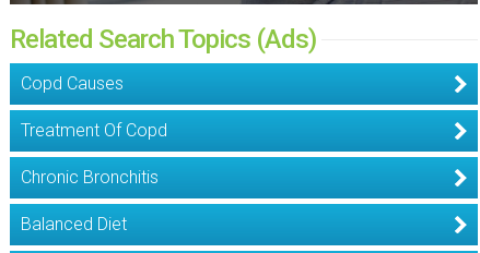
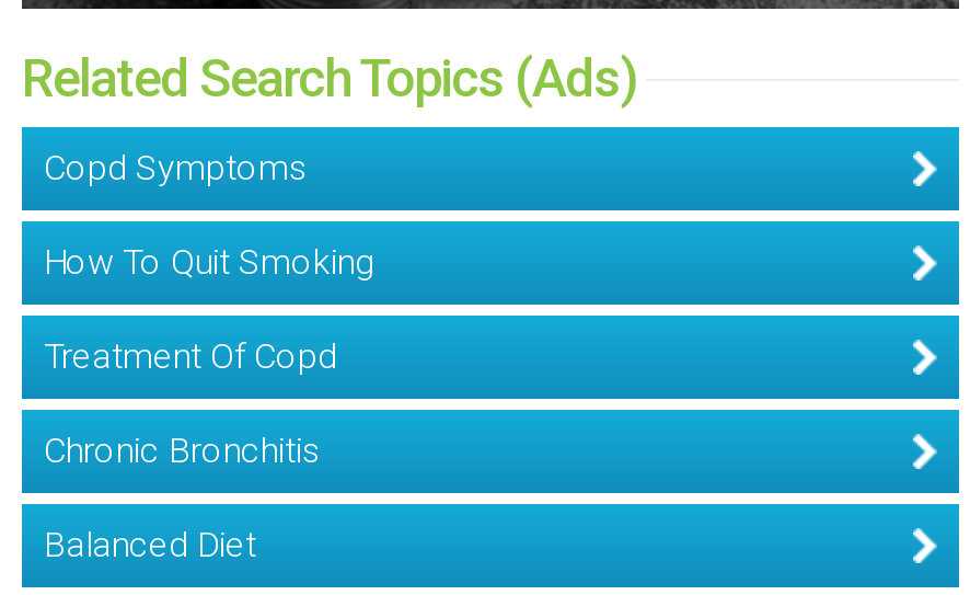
- Copd Causes
+ Copd Symptoms
+ How To Quit Smoking
